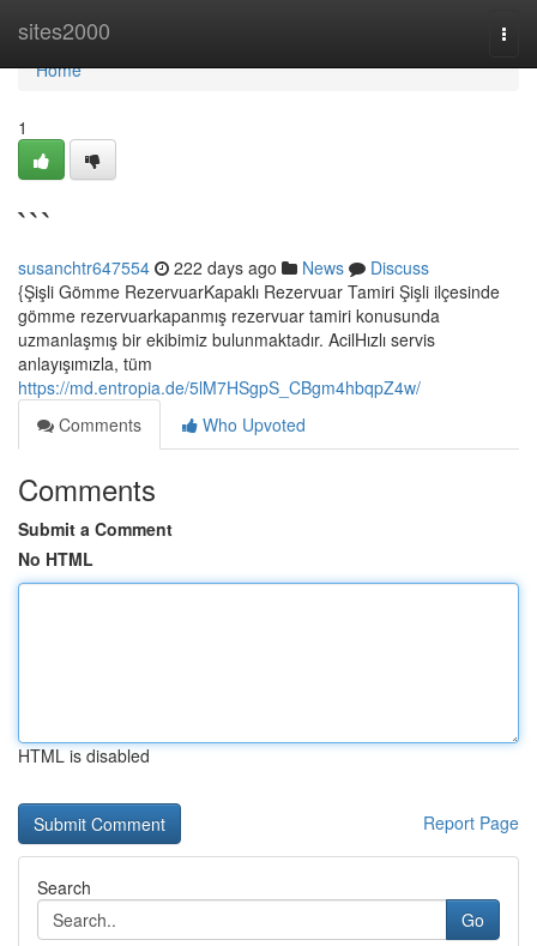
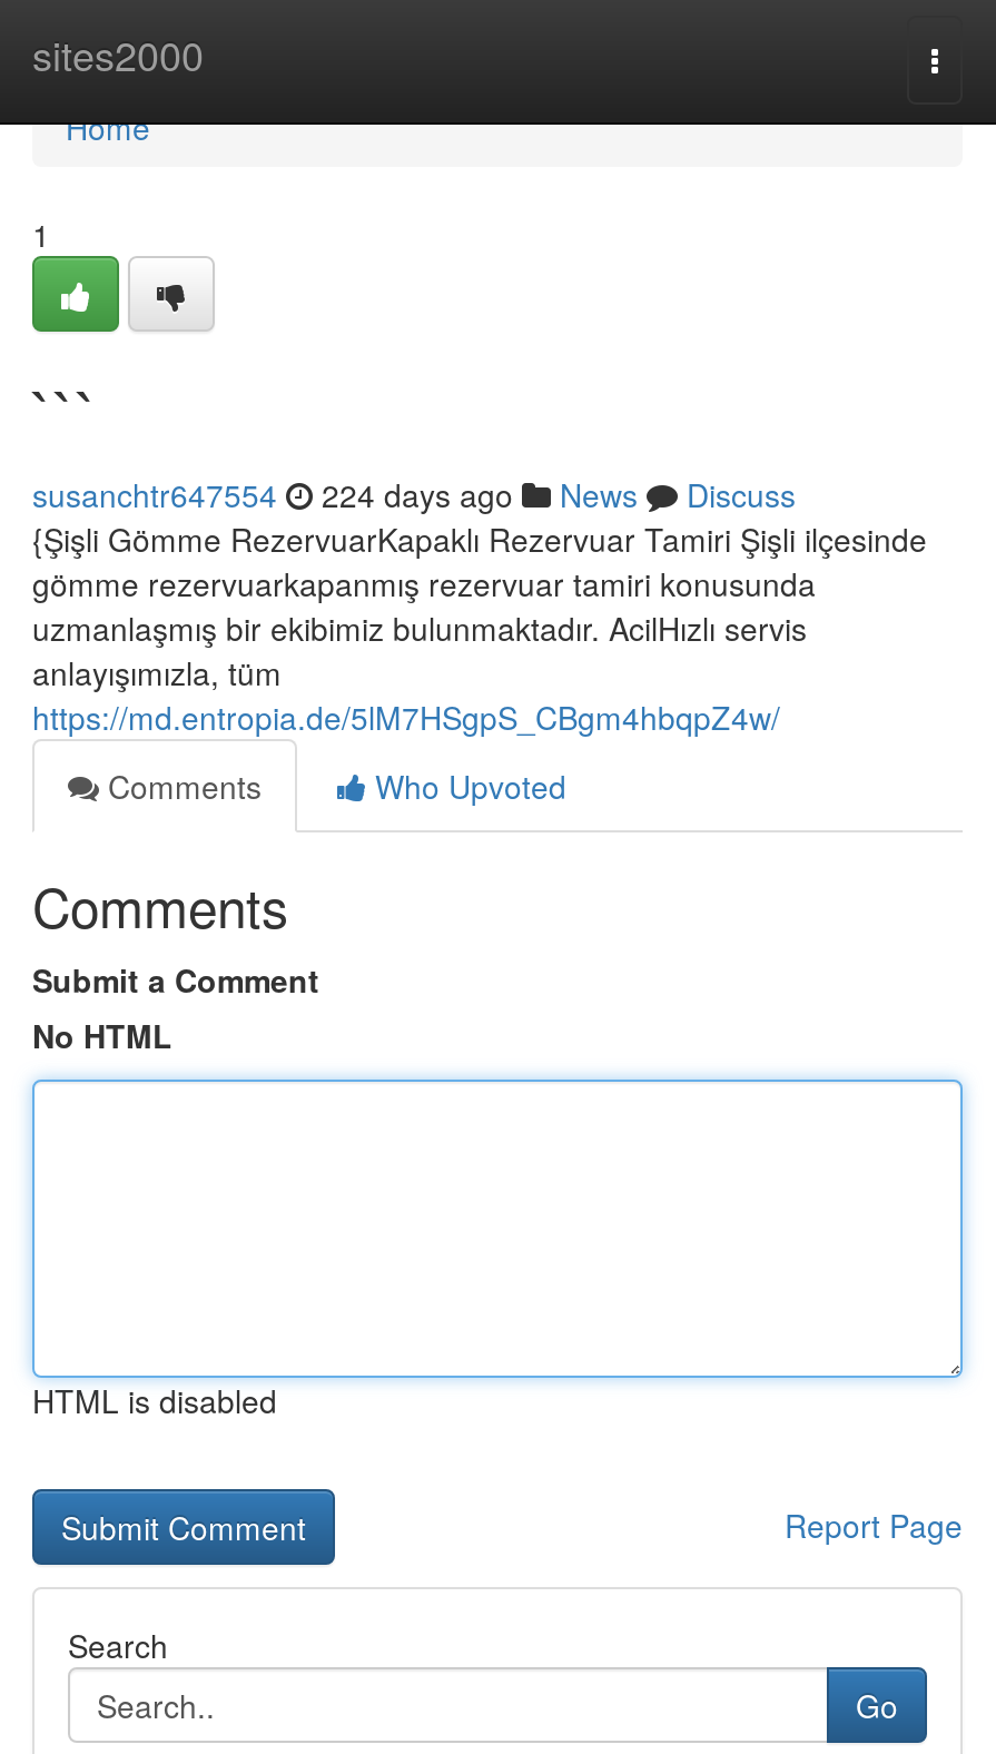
- susanchtr647554 222 days ago News Discuss
+ susanchtr647554 224 days ago News Discuss
